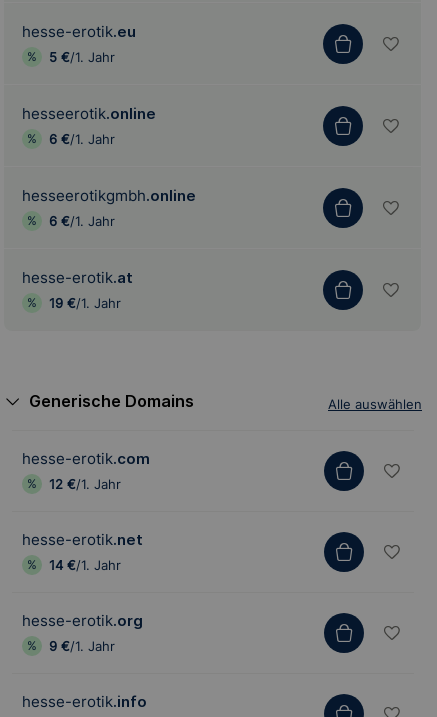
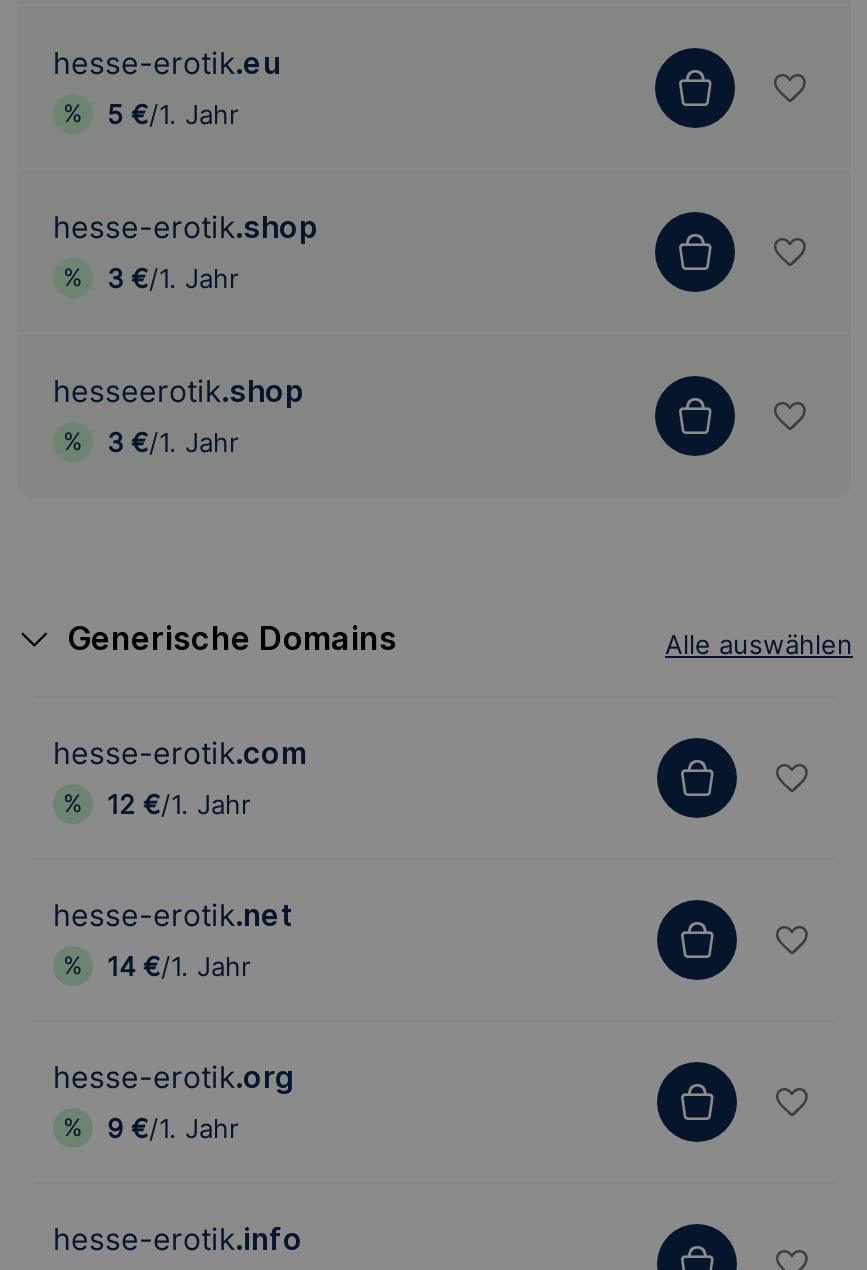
- hesseerotik.online
- 6 €/1. Jahr
- hesseerotikgmbh.online
- 6 €/1. Jahr
- hesse-erotik.at
- 19 €/1. Jahr
+ hesse-erotik.shop
+ 3 €/1. Jahr
+ hesseerotik.shop
+ 3 €/1. Jahr
